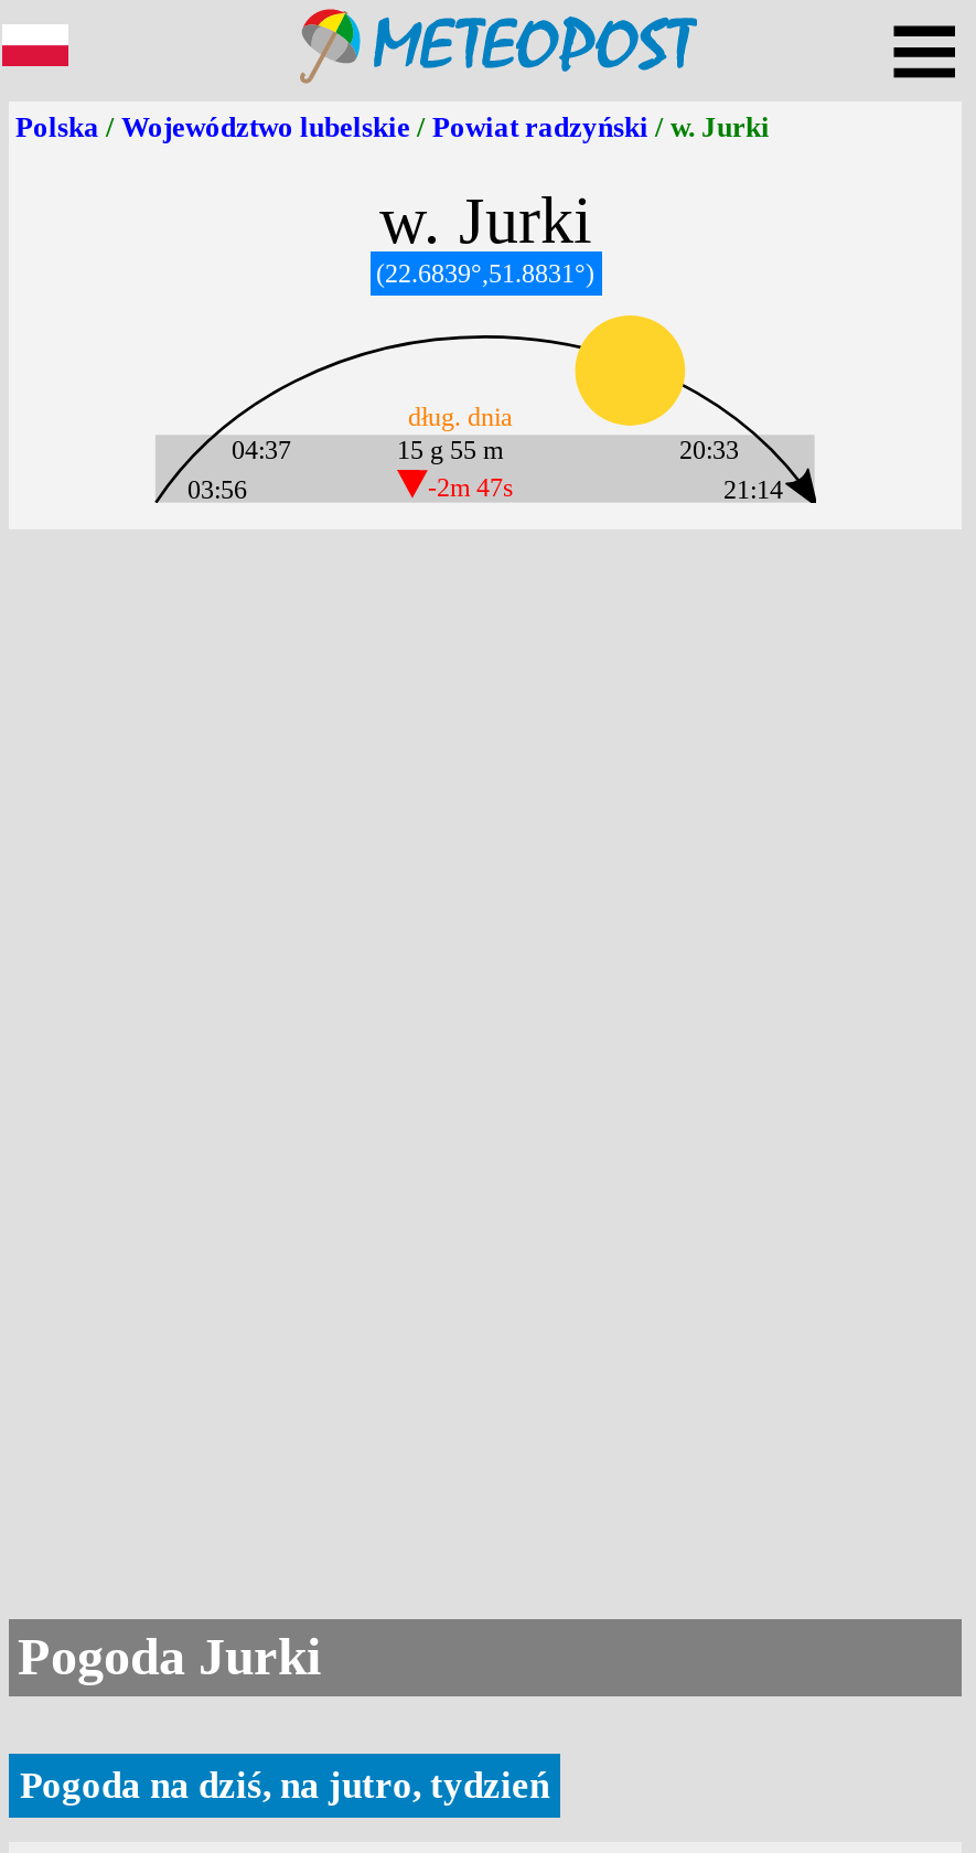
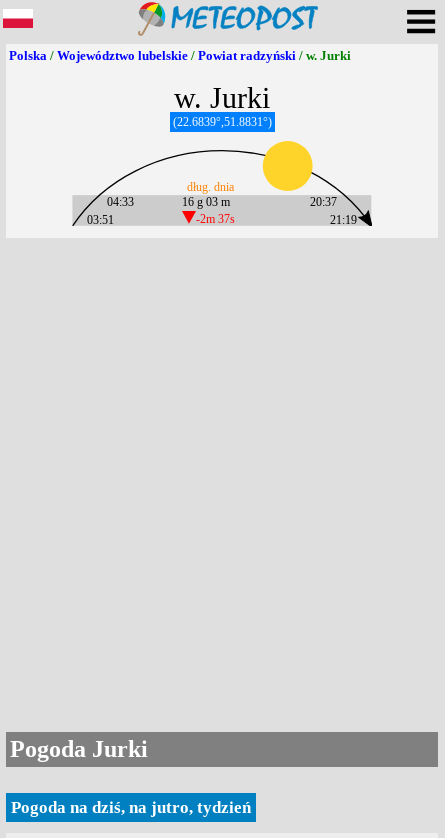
- 04:37
+ 04:33

- 15 g 55 m
+ 16 g 03 m

- 20:33
+ 20:37

- 03:56
+ 03:51

- -2m 47s
+ -2m 37s

- 21:14
+ 21:19
